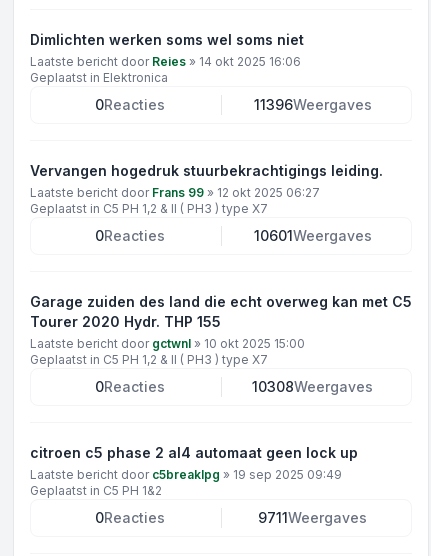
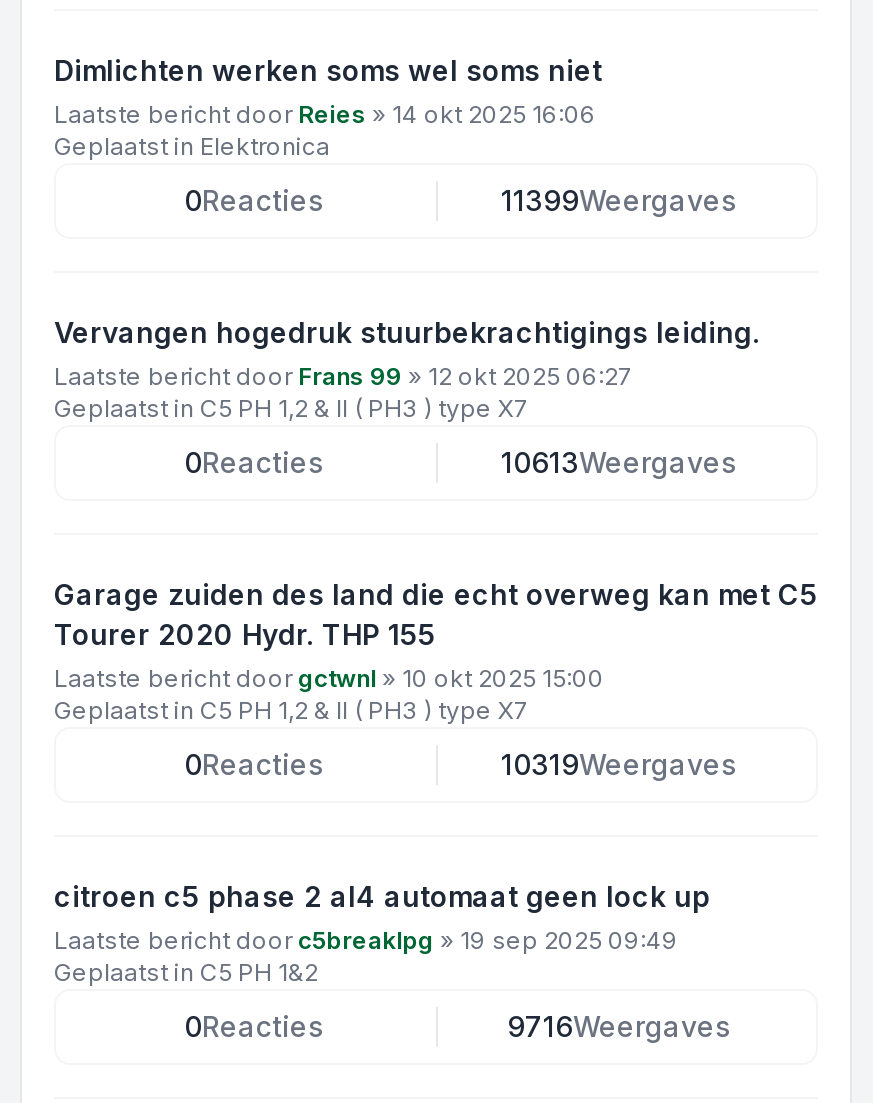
- 11396Weergaves
+ 11399Weergaves

- 10601Weergaves
+ 10613Weergaves

- 10308Weergaves
+ 10319Weergaves

- 9711Weergaves
+ 9716Weergaves
